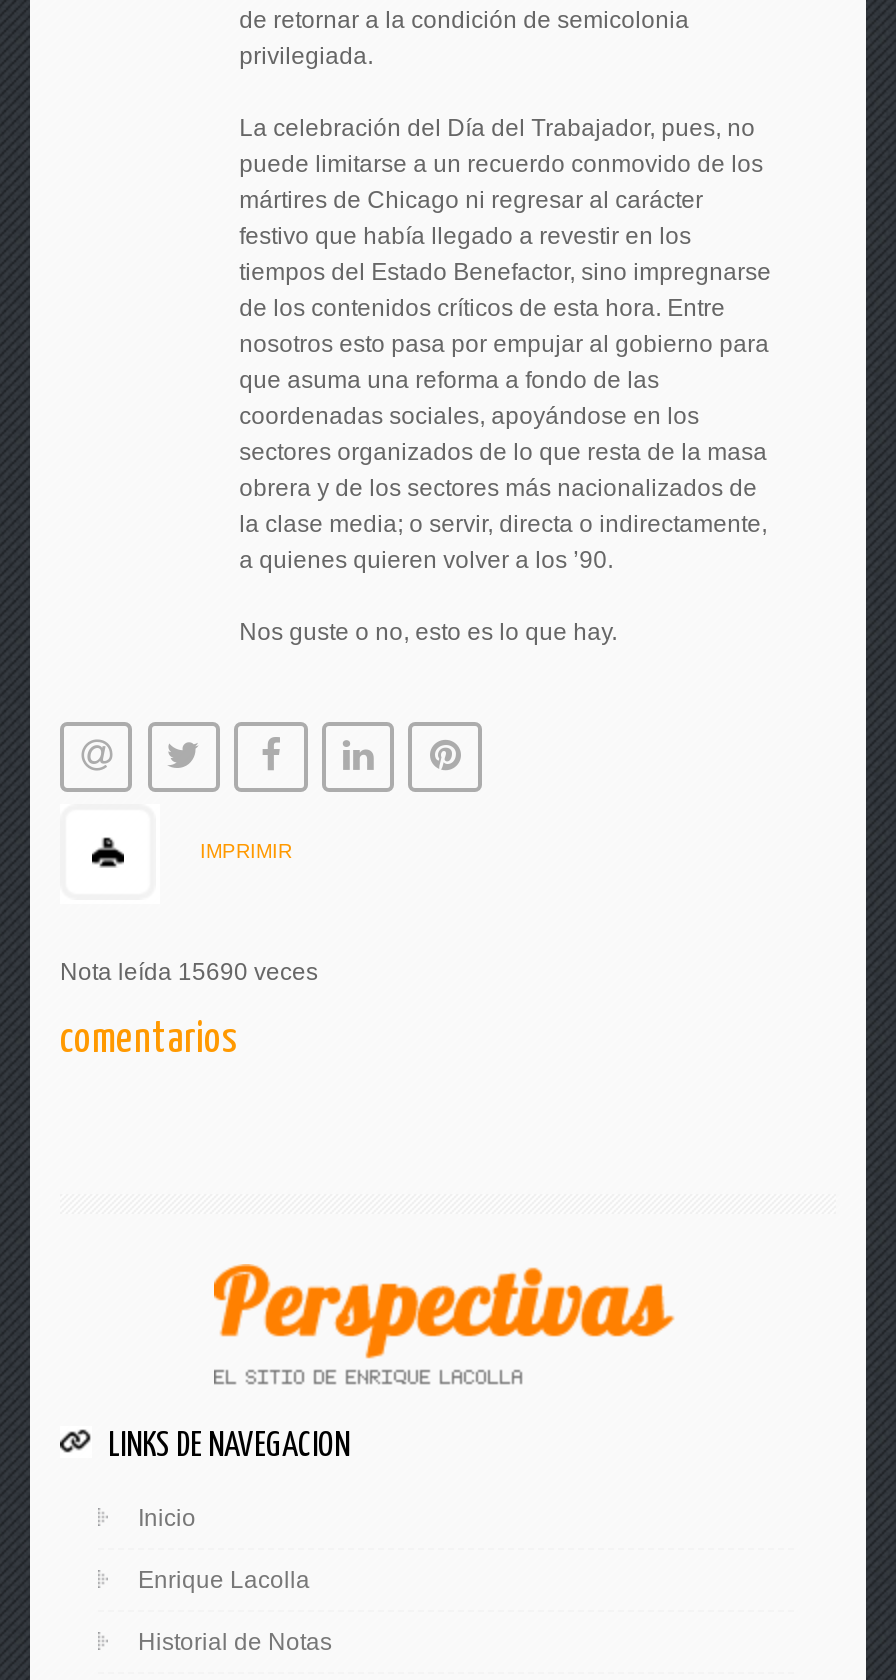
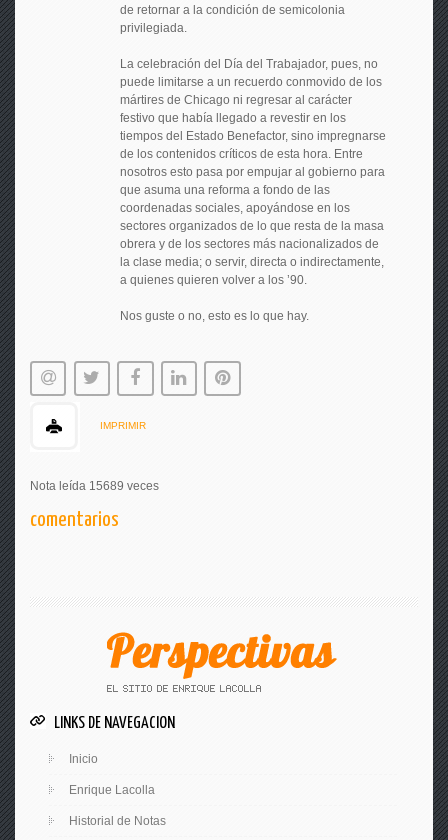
- Nota leída 15690 veces
+ Nota leída 15689 veces
